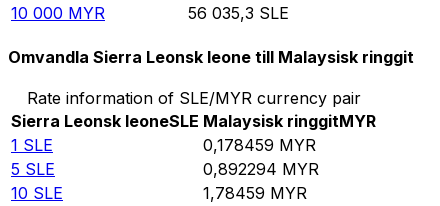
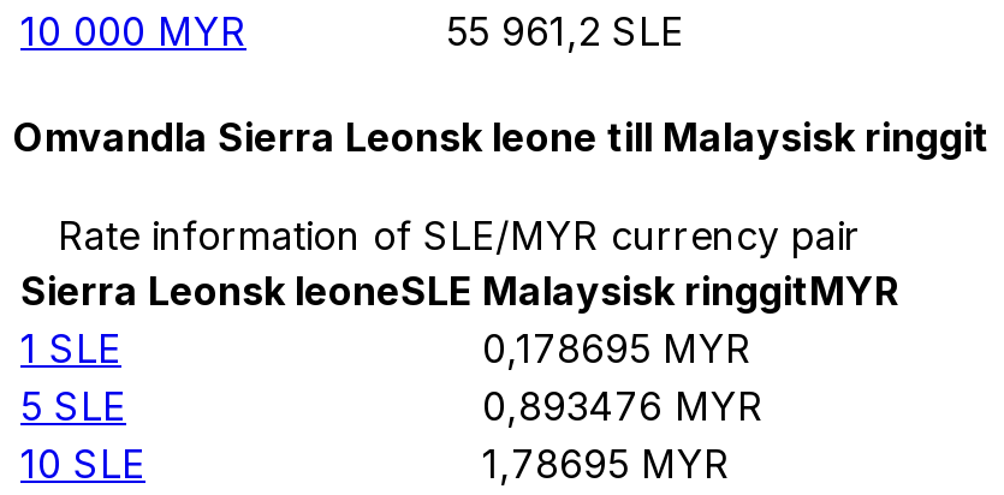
- 56 035,3 SLE
+ 55 961,2 SLE

- 0,178459 MYR
+ 0,178695 MYR

- 0,892294 MYR
+ 0,893476 MYR

- 1,78459 MYR
+ 1,78695 MYR
